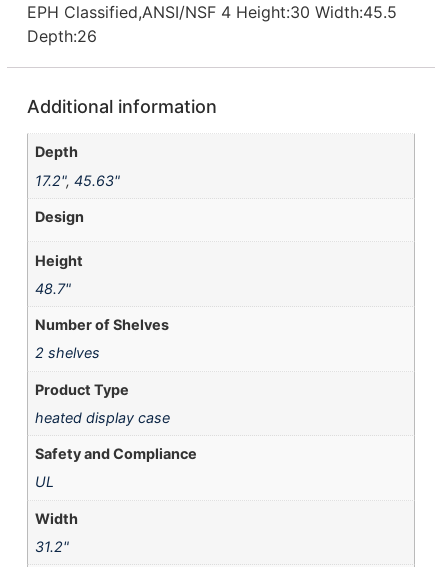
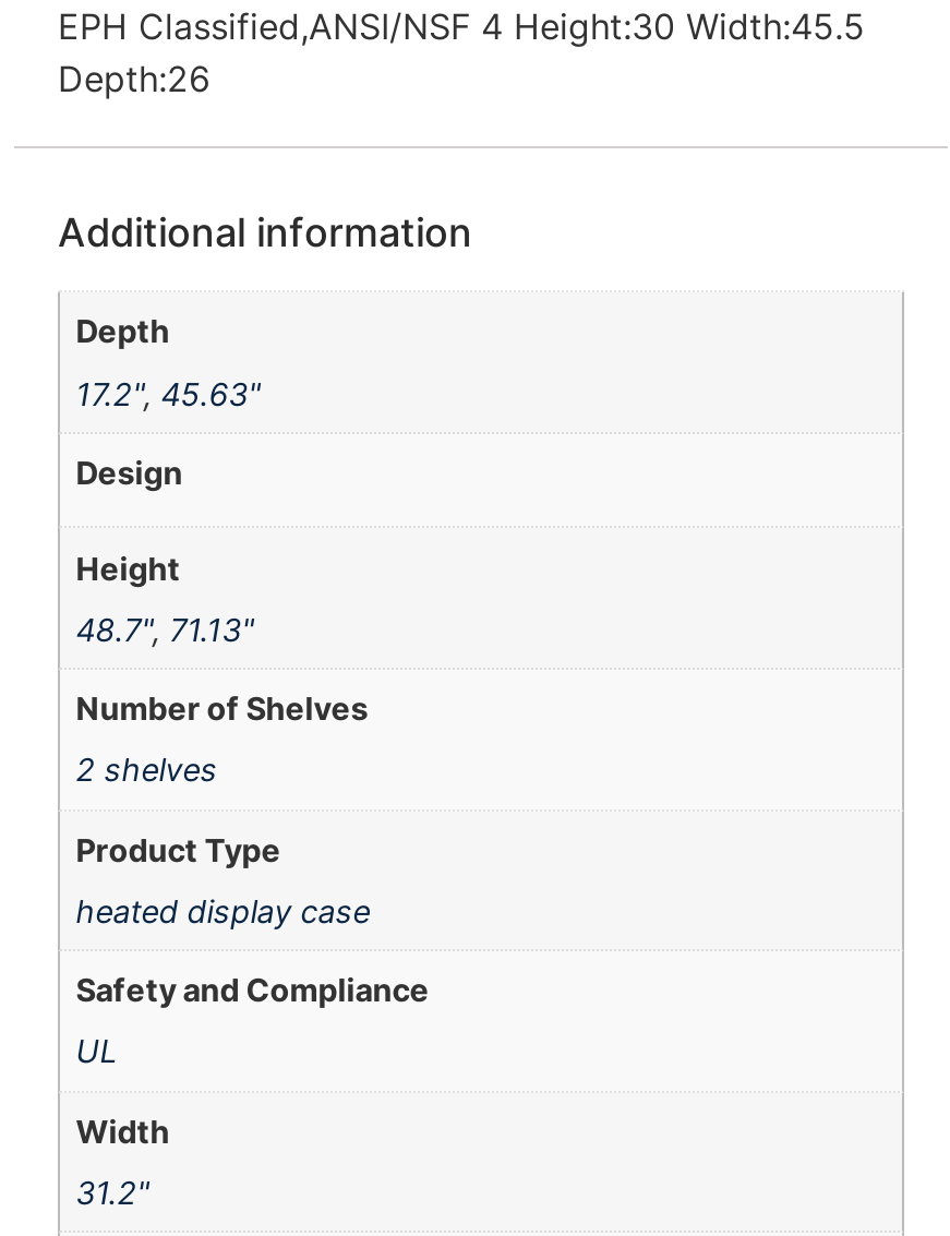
- 48.7"
+ 48.7", 71.13"
